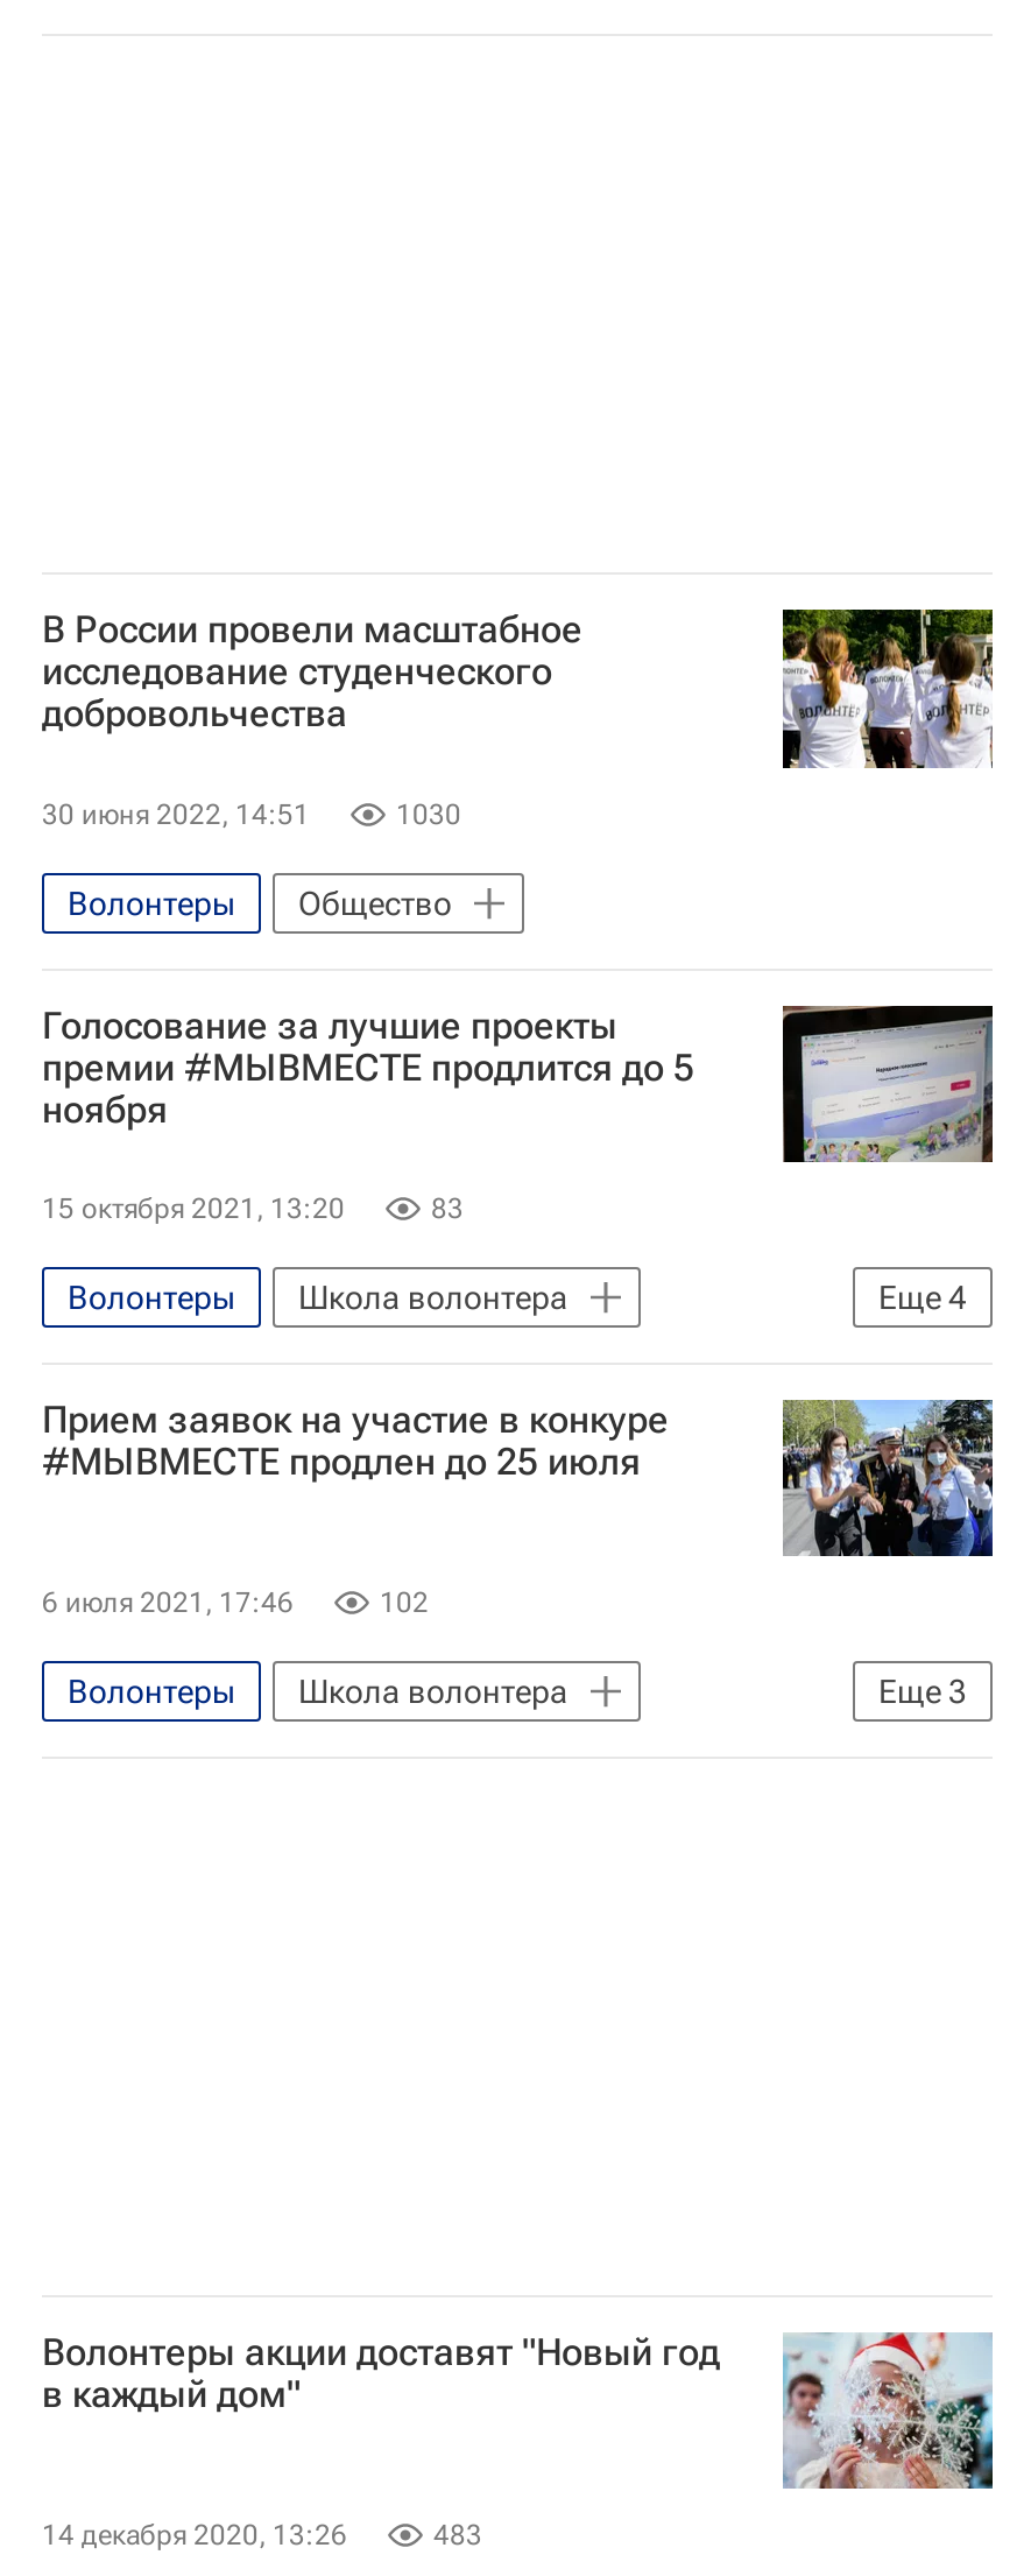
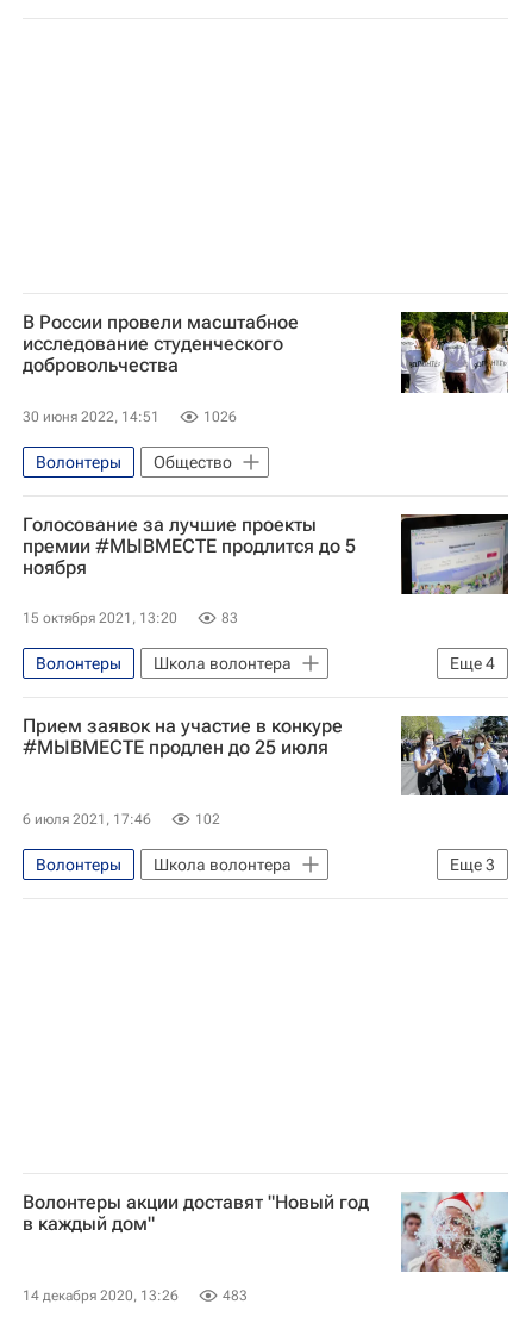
- 1030
+ 1026
